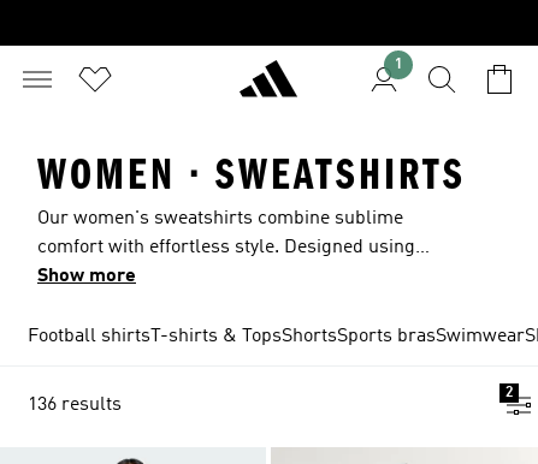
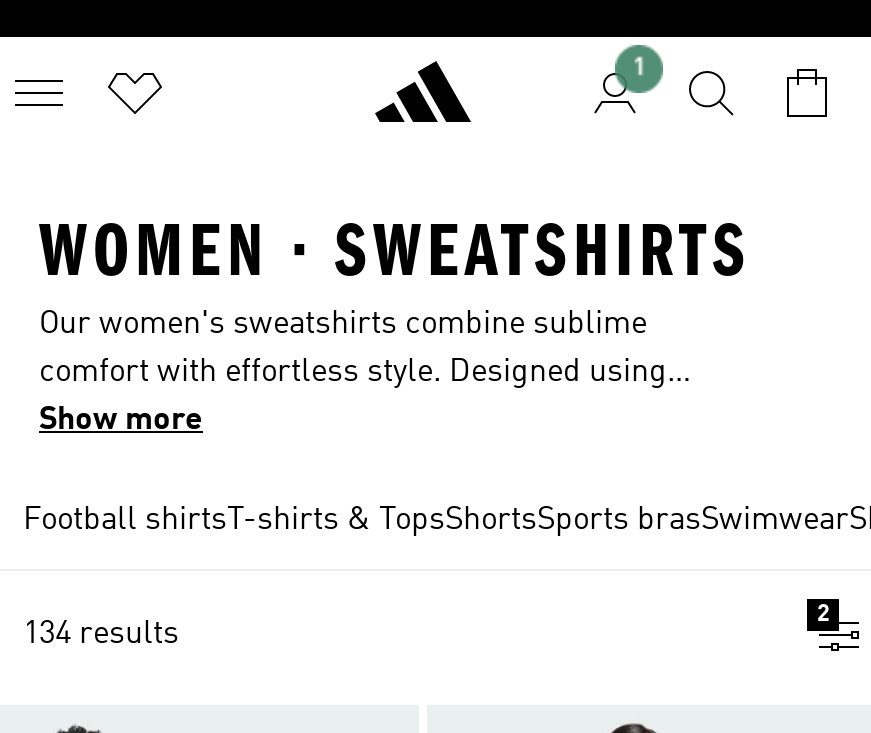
- 136 results
+ 134 results
